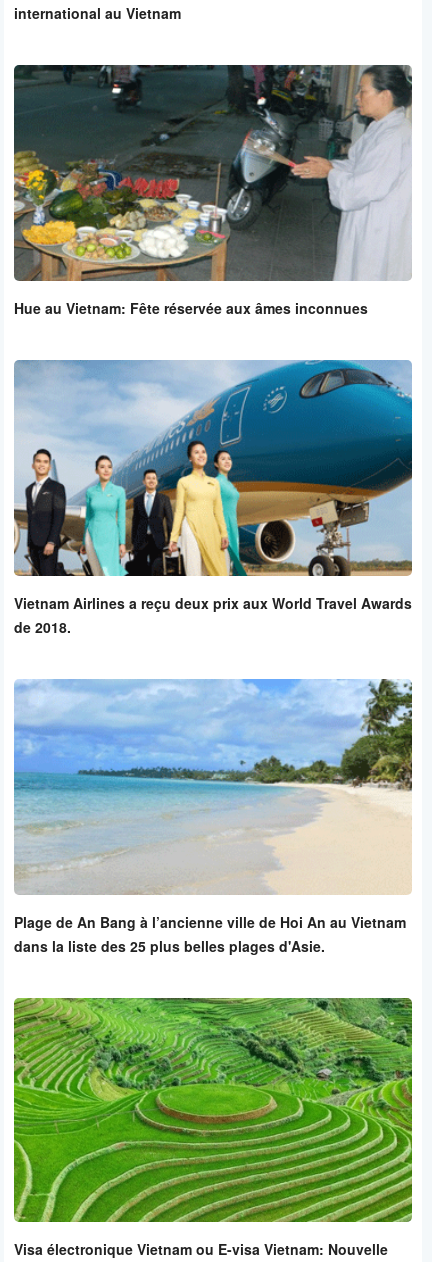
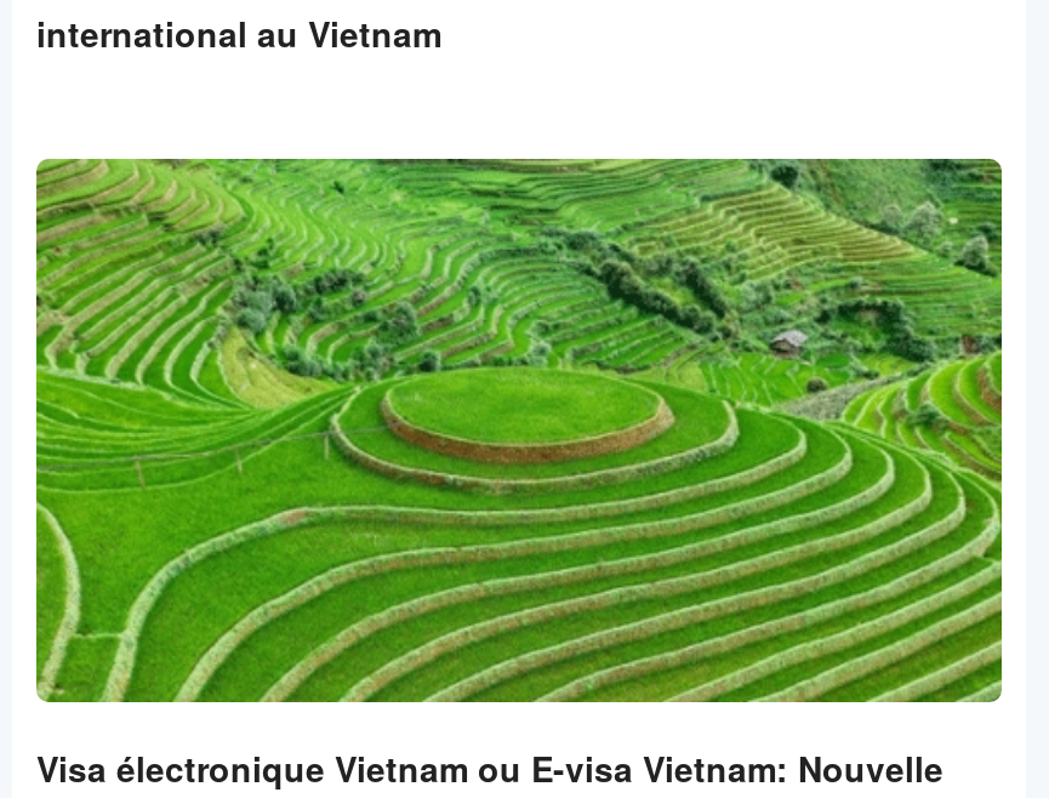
- [image]
- Hue au Vietnam: Fête réservée aux âmes inconnues

- [image]
- Vietnam Airlines a reçu deux prix aux World Travel Awards
- de 2018.

- [image]
- Plage de An Bang à l’ancienne ville de Hoi An au Vietnam
- dans la liste des 25 plus belles plages d'Asie.
